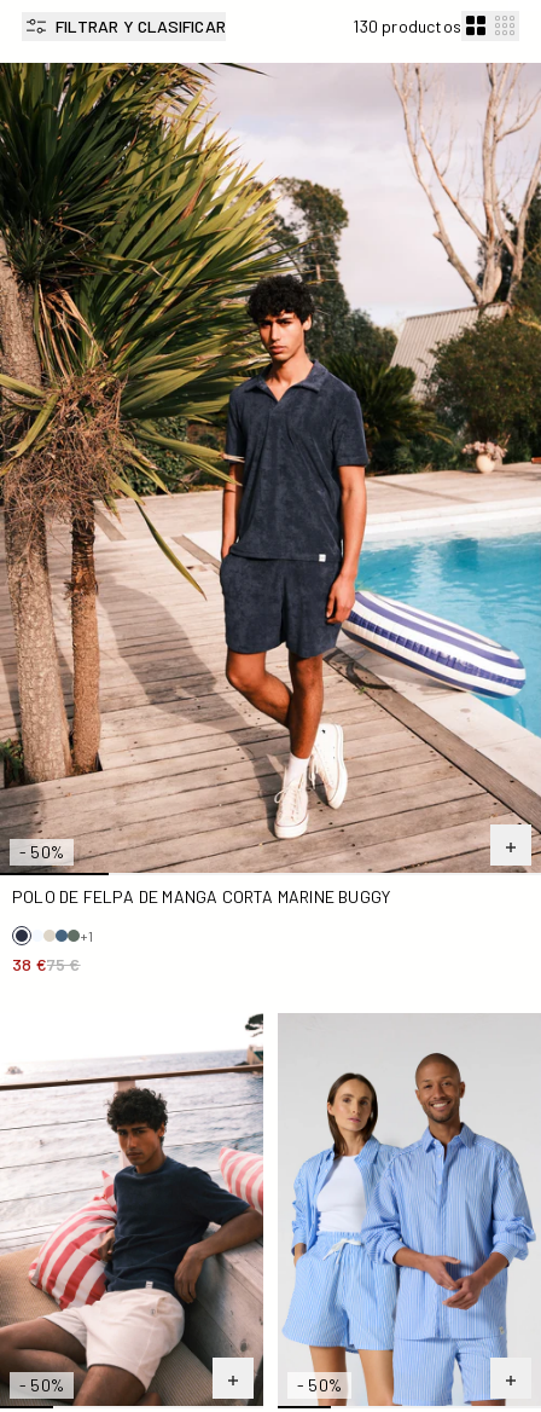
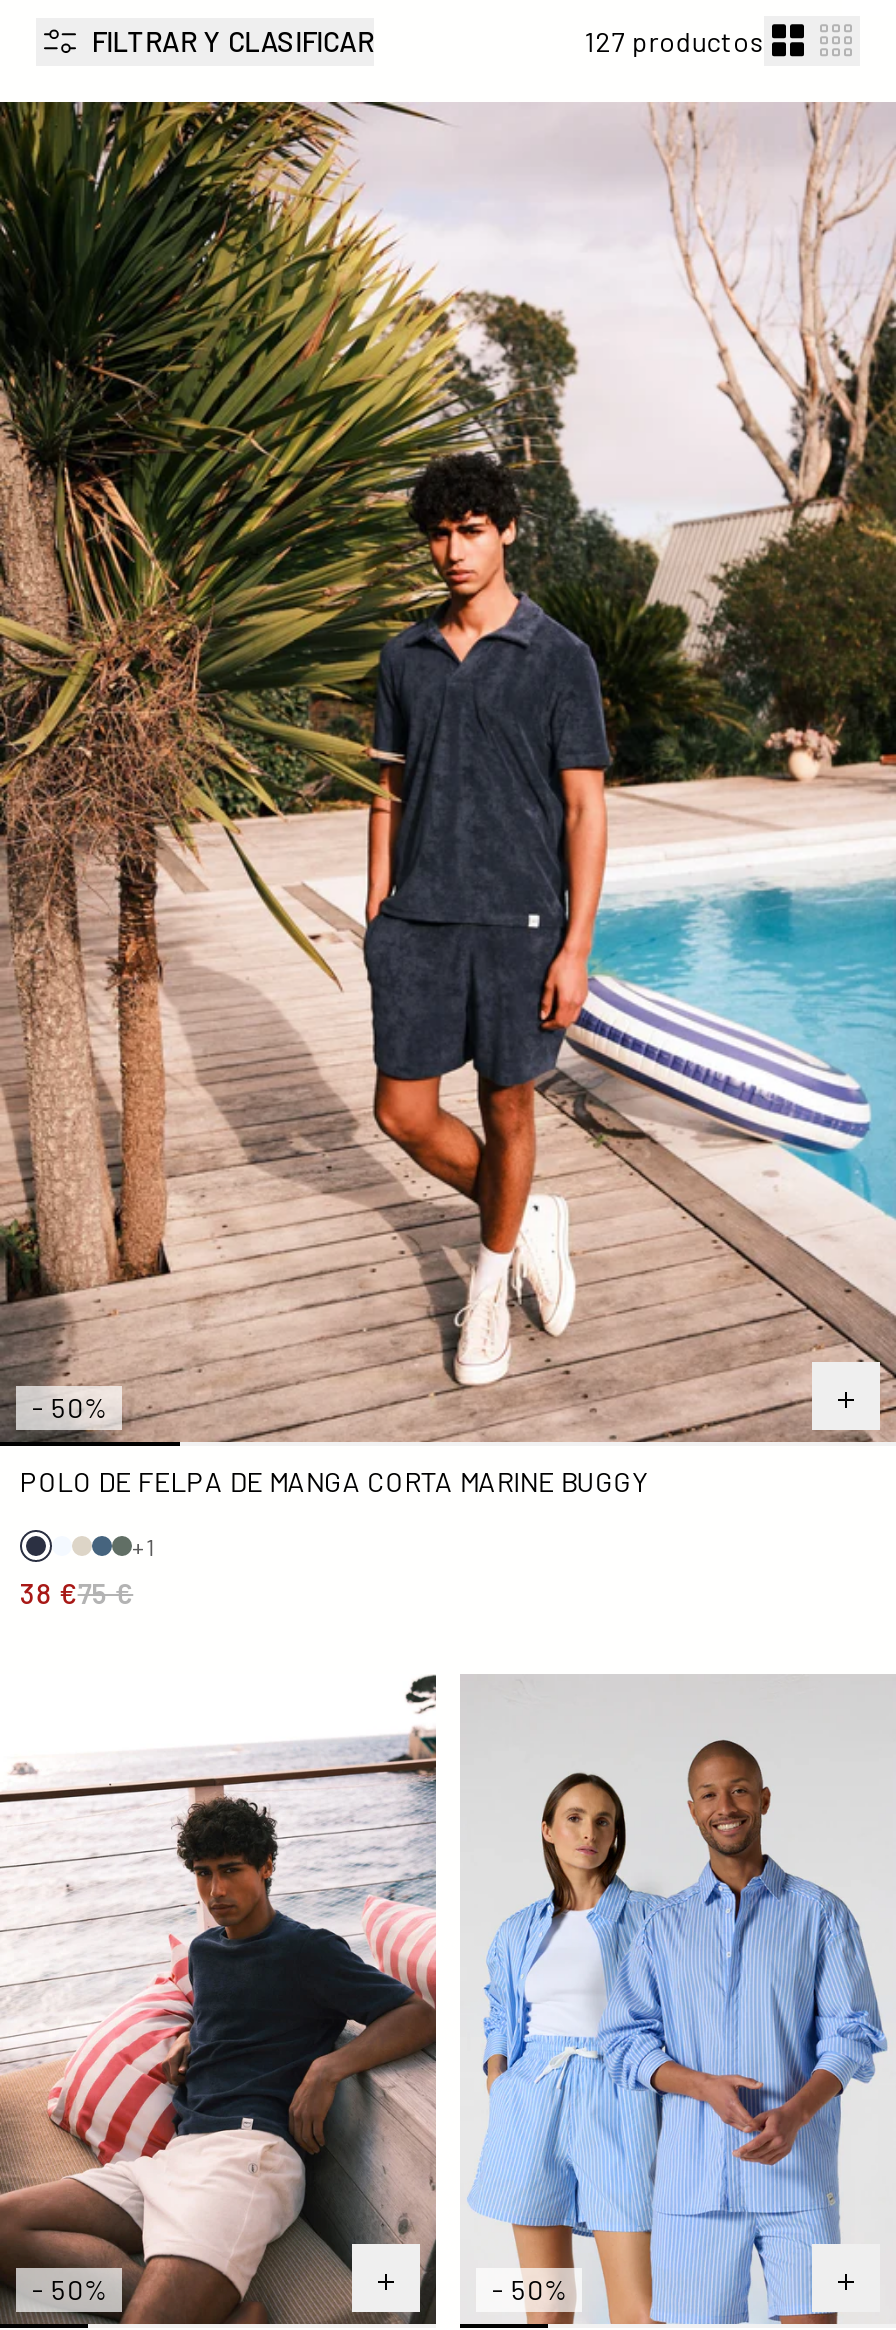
- 130 productos
+ 127 productos
